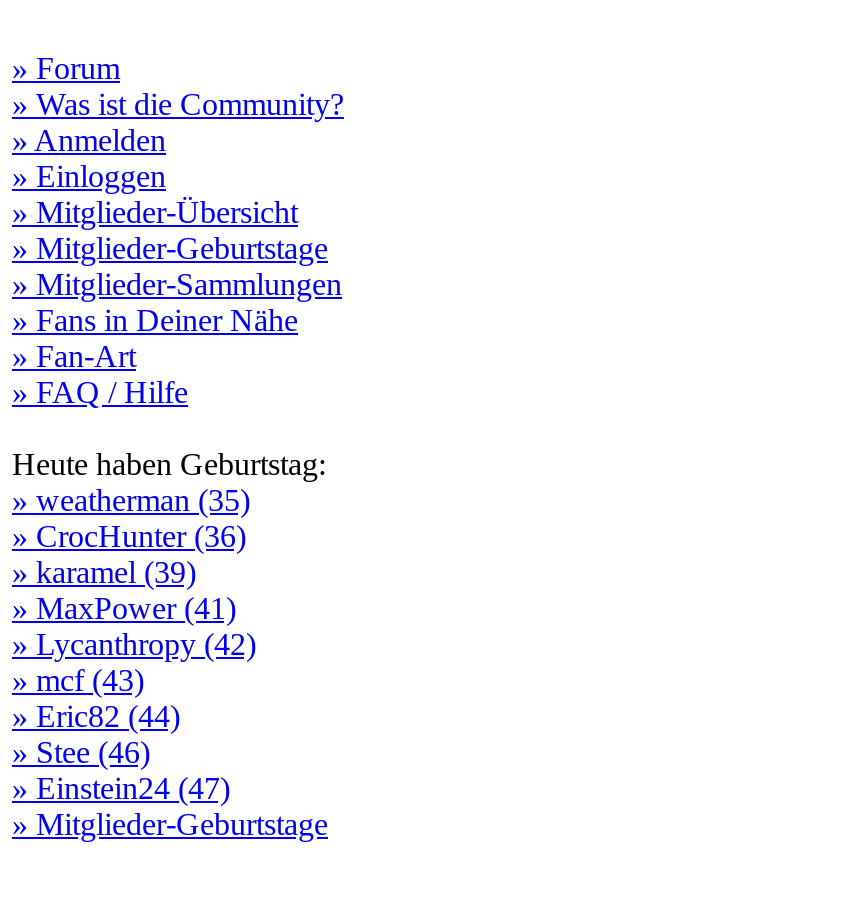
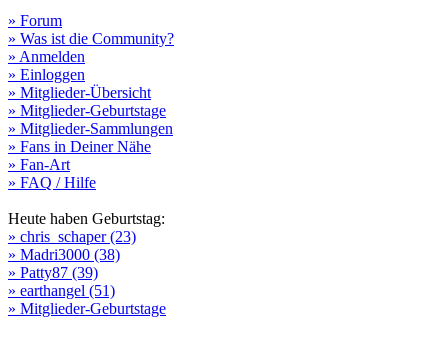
- » weatherman (35)
- » CrocHunter (36)
- » karamel (39)
- » MaxPower (41)
- » Lycanthropy (42)
- » mcf (43)
- » Eric82 (44)
- » Stee (46)
- » Einstein24 (47)
+ » chris_schaper (23)
+ » Madri3000 (38)
+ » Patty87 (39)
+ » earthangel (51)
